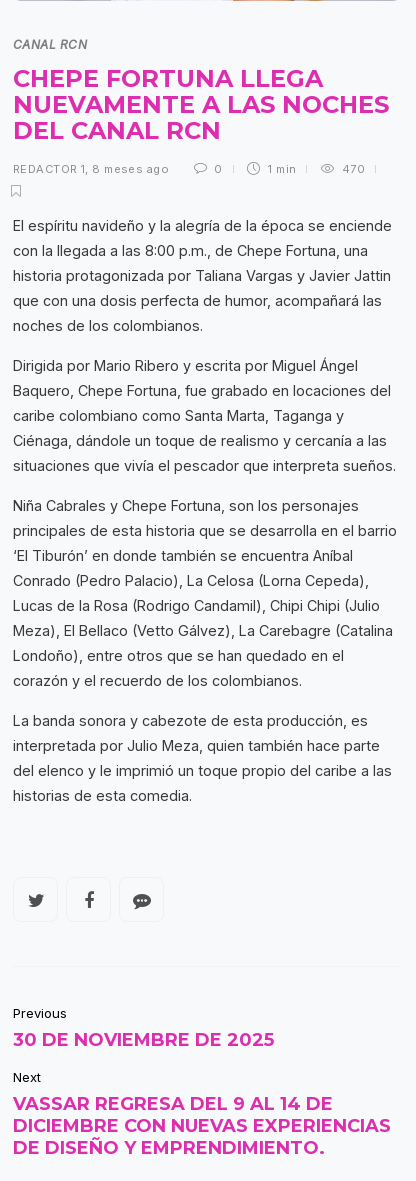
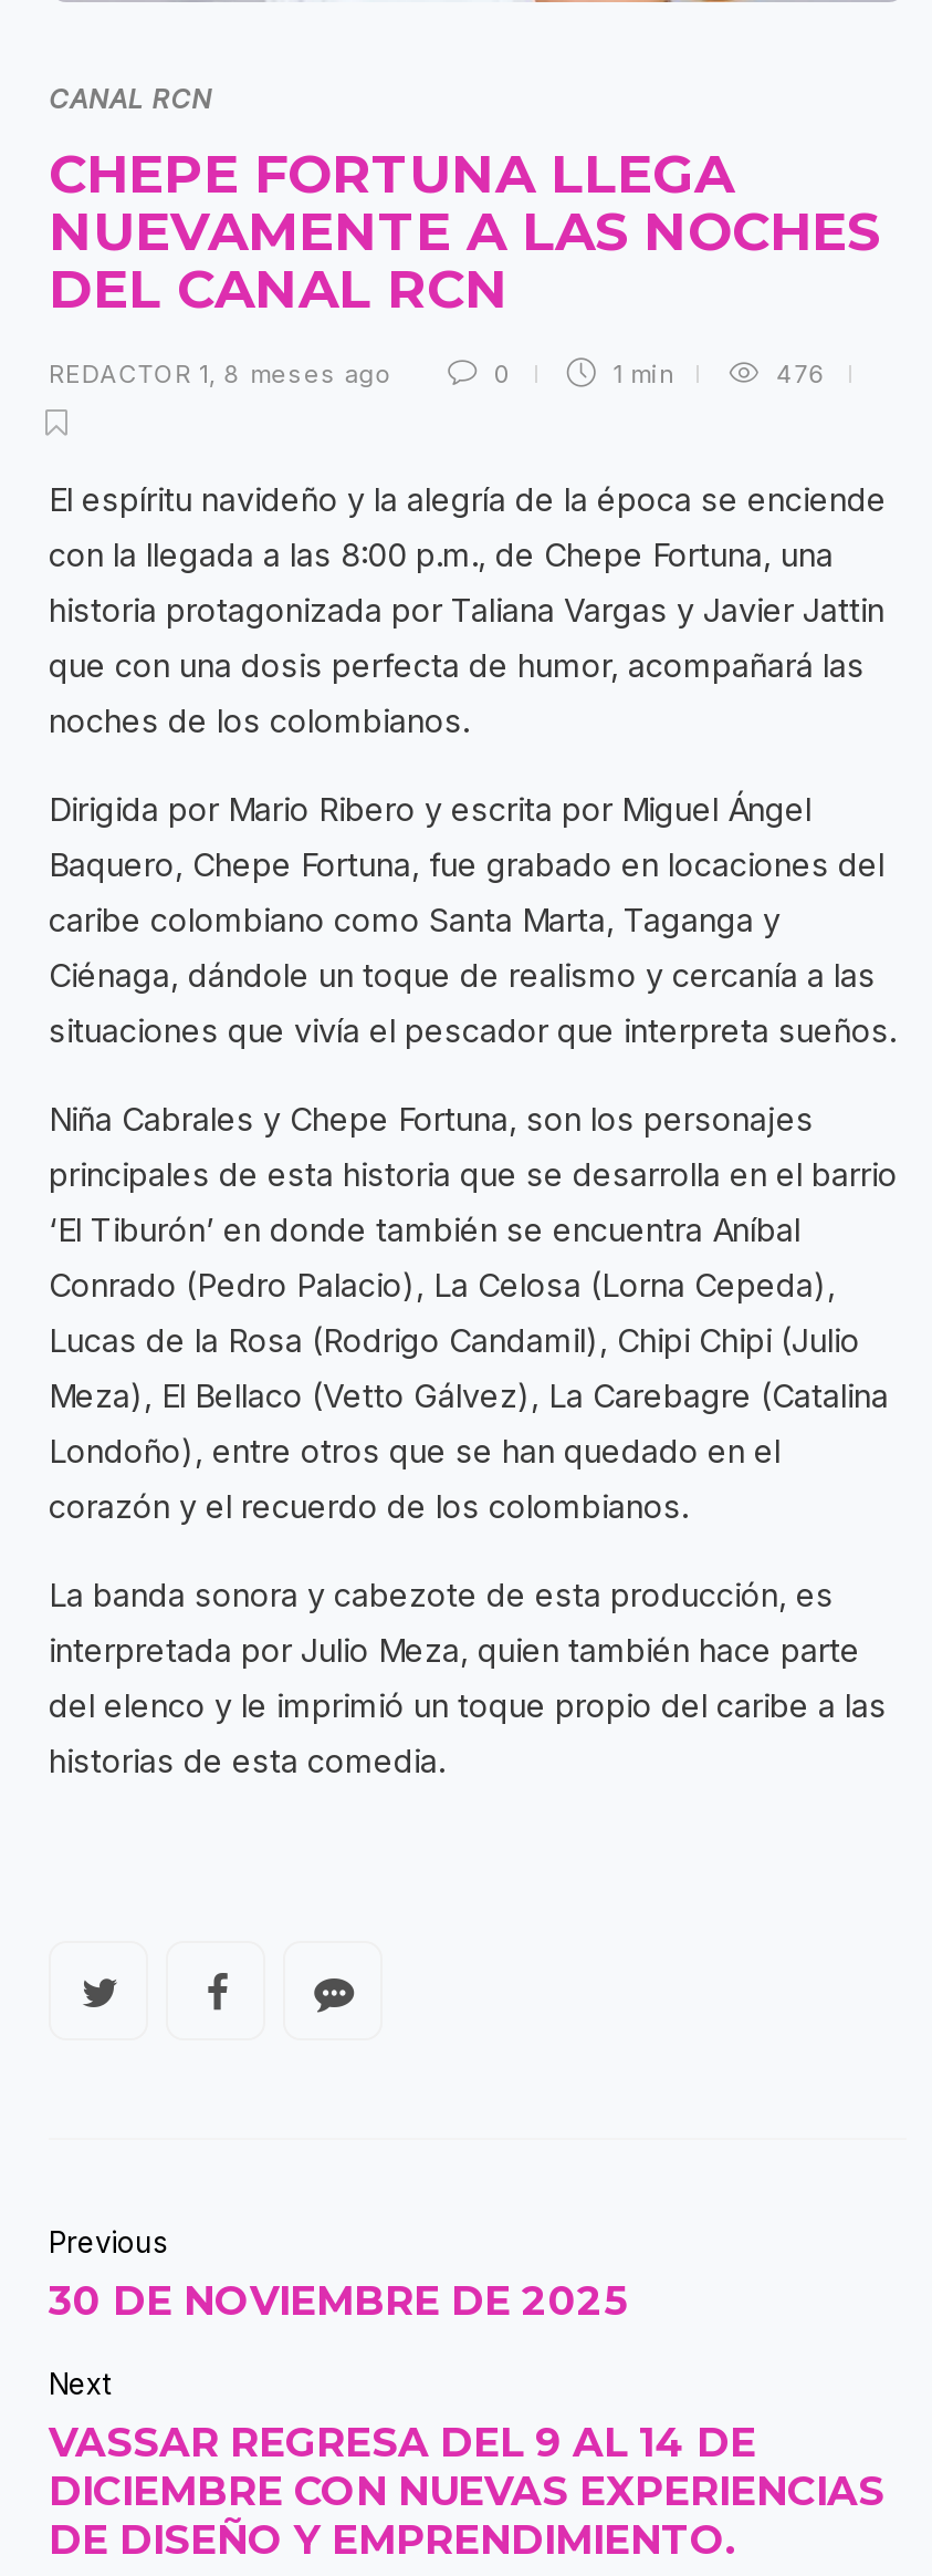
- 470
+ 476
